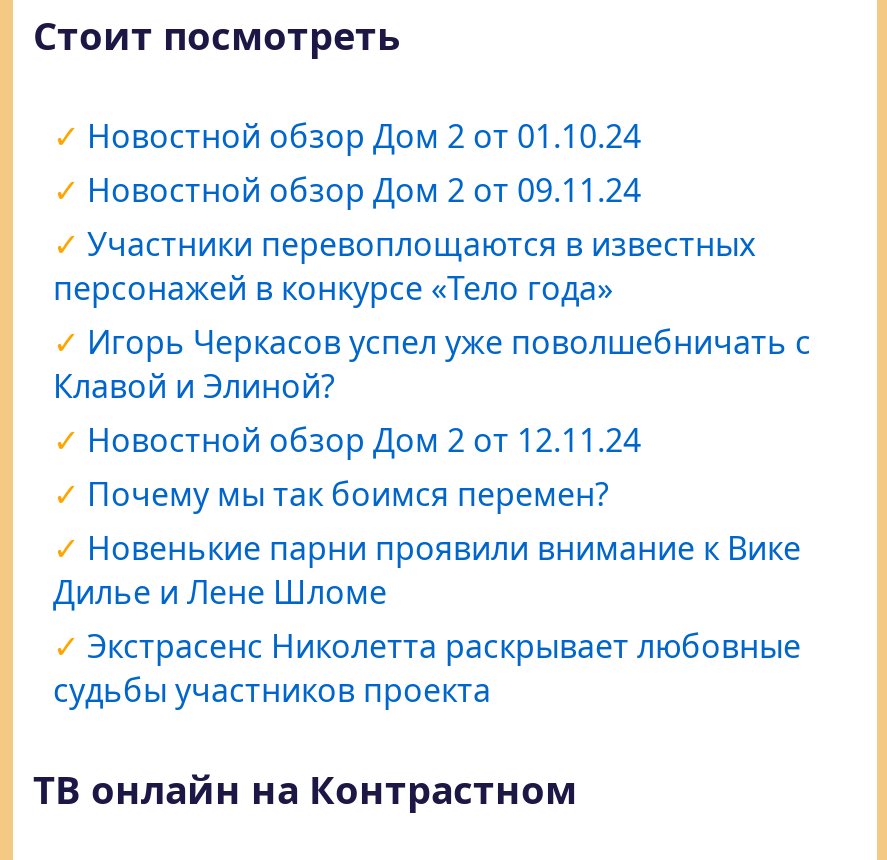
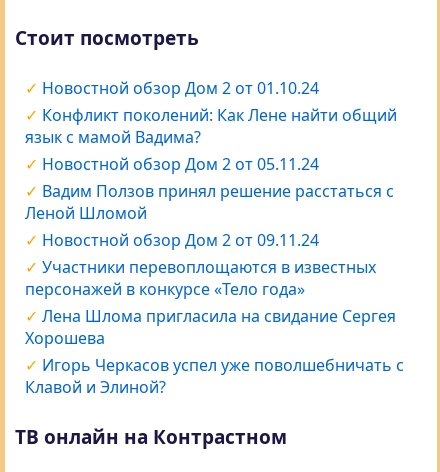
+ Конфликт поколений: Как Лене найти общий
+ язык с мамой Вадима?
+ Новостной обзор Дом 2 от 05.11.24
+ Вадим Ползов принял решение расстаться с
+ Леной Шломой

moved down: Новостной обзор Дом 2 от 09.11.24 | Участники перевоплощаются в известных | персонажей в конкурсе «Тело года»

+ Лена Шлома пригласила на свидание Сергея
+ Хорошева

moved down: Игорь Черкасов успел уже поволшебничать с | Клавой и Элиной?

- Новостной обзор Дом 2 от 12.11.24
- Почему мы так боимся перемен?
- Новенькие парни проявили внимание к Вике
- Дилье и Лене Шломе
- Экстрасенс Николетта раскрывает любовные
- судьбы участников проекта
